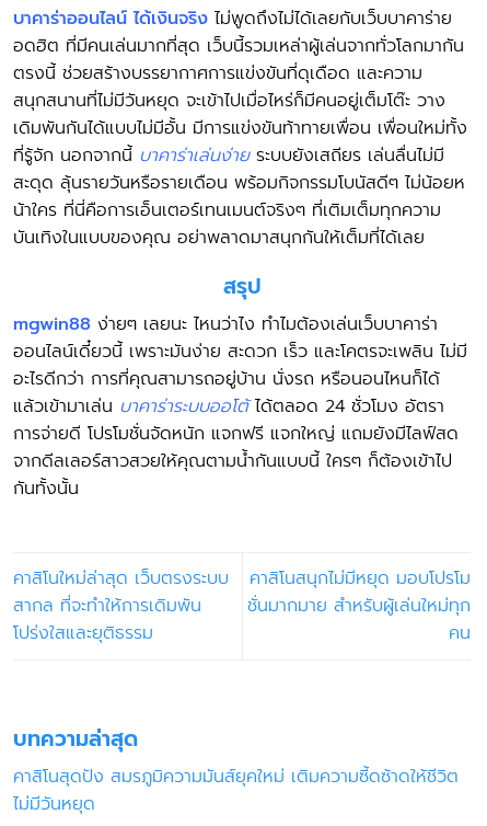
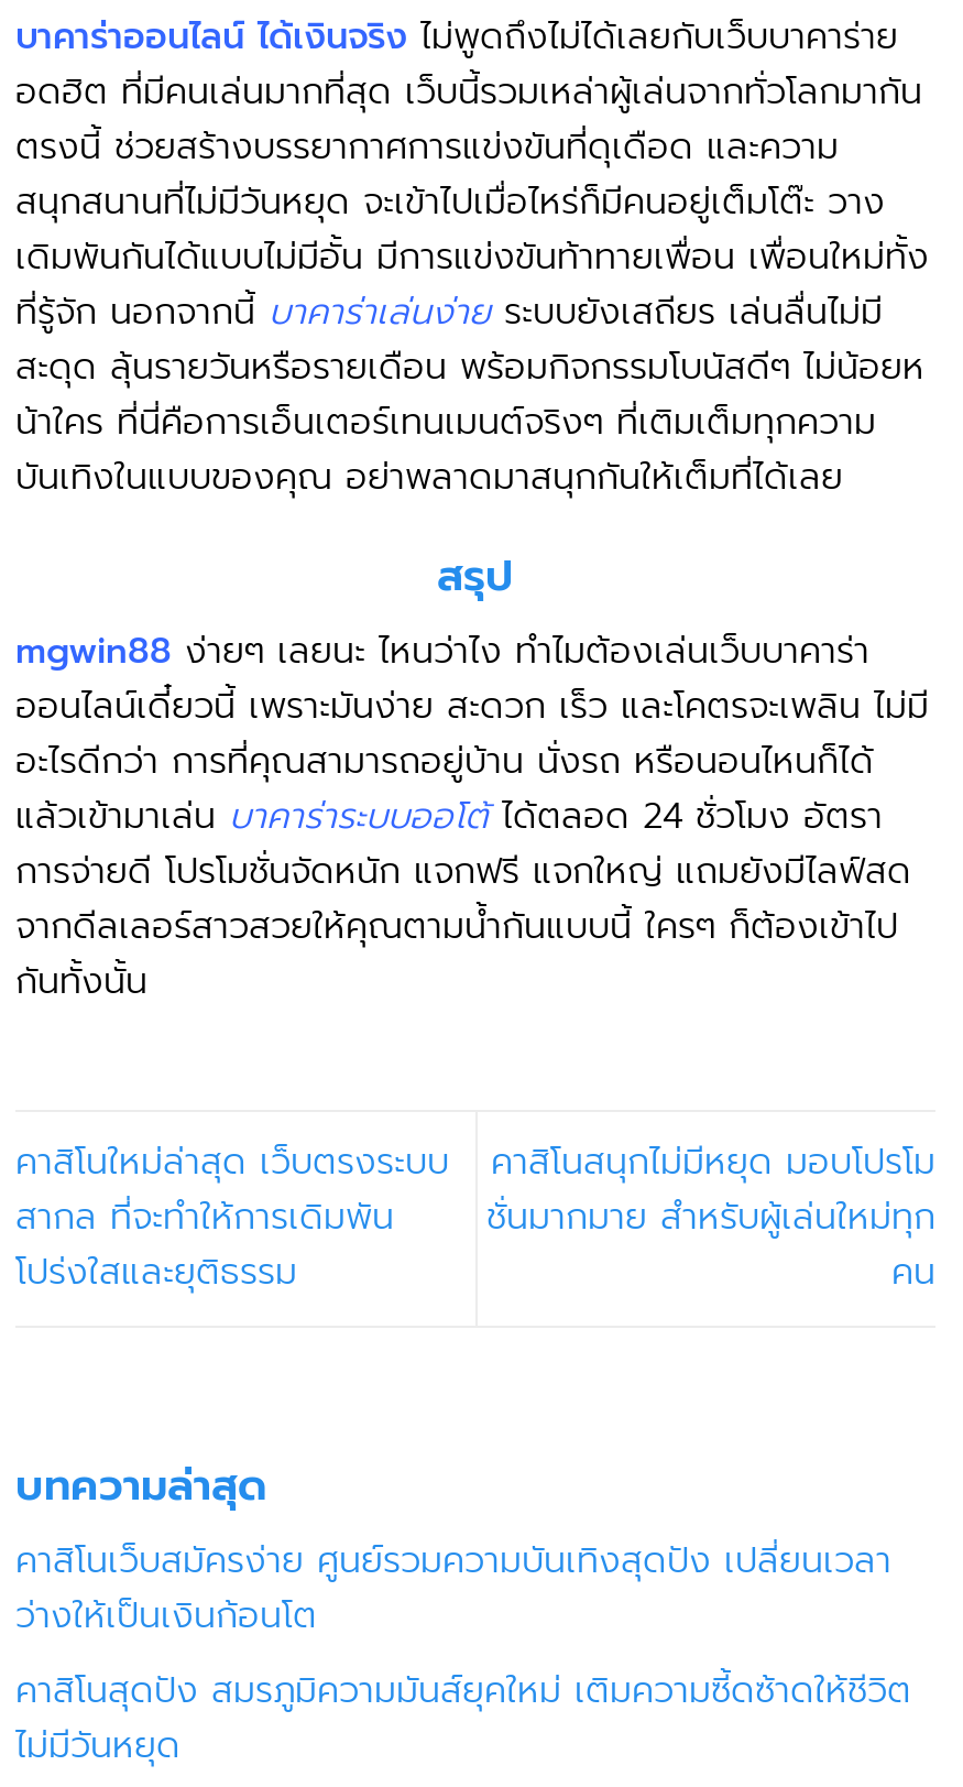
+ คาสิโนเว็บสมัครง่าย ศูนย์รวมความบันเทิงสุดปัง เปลี่ยนเวลา
+ ว่างให้เป็นเงินก้อนโต
